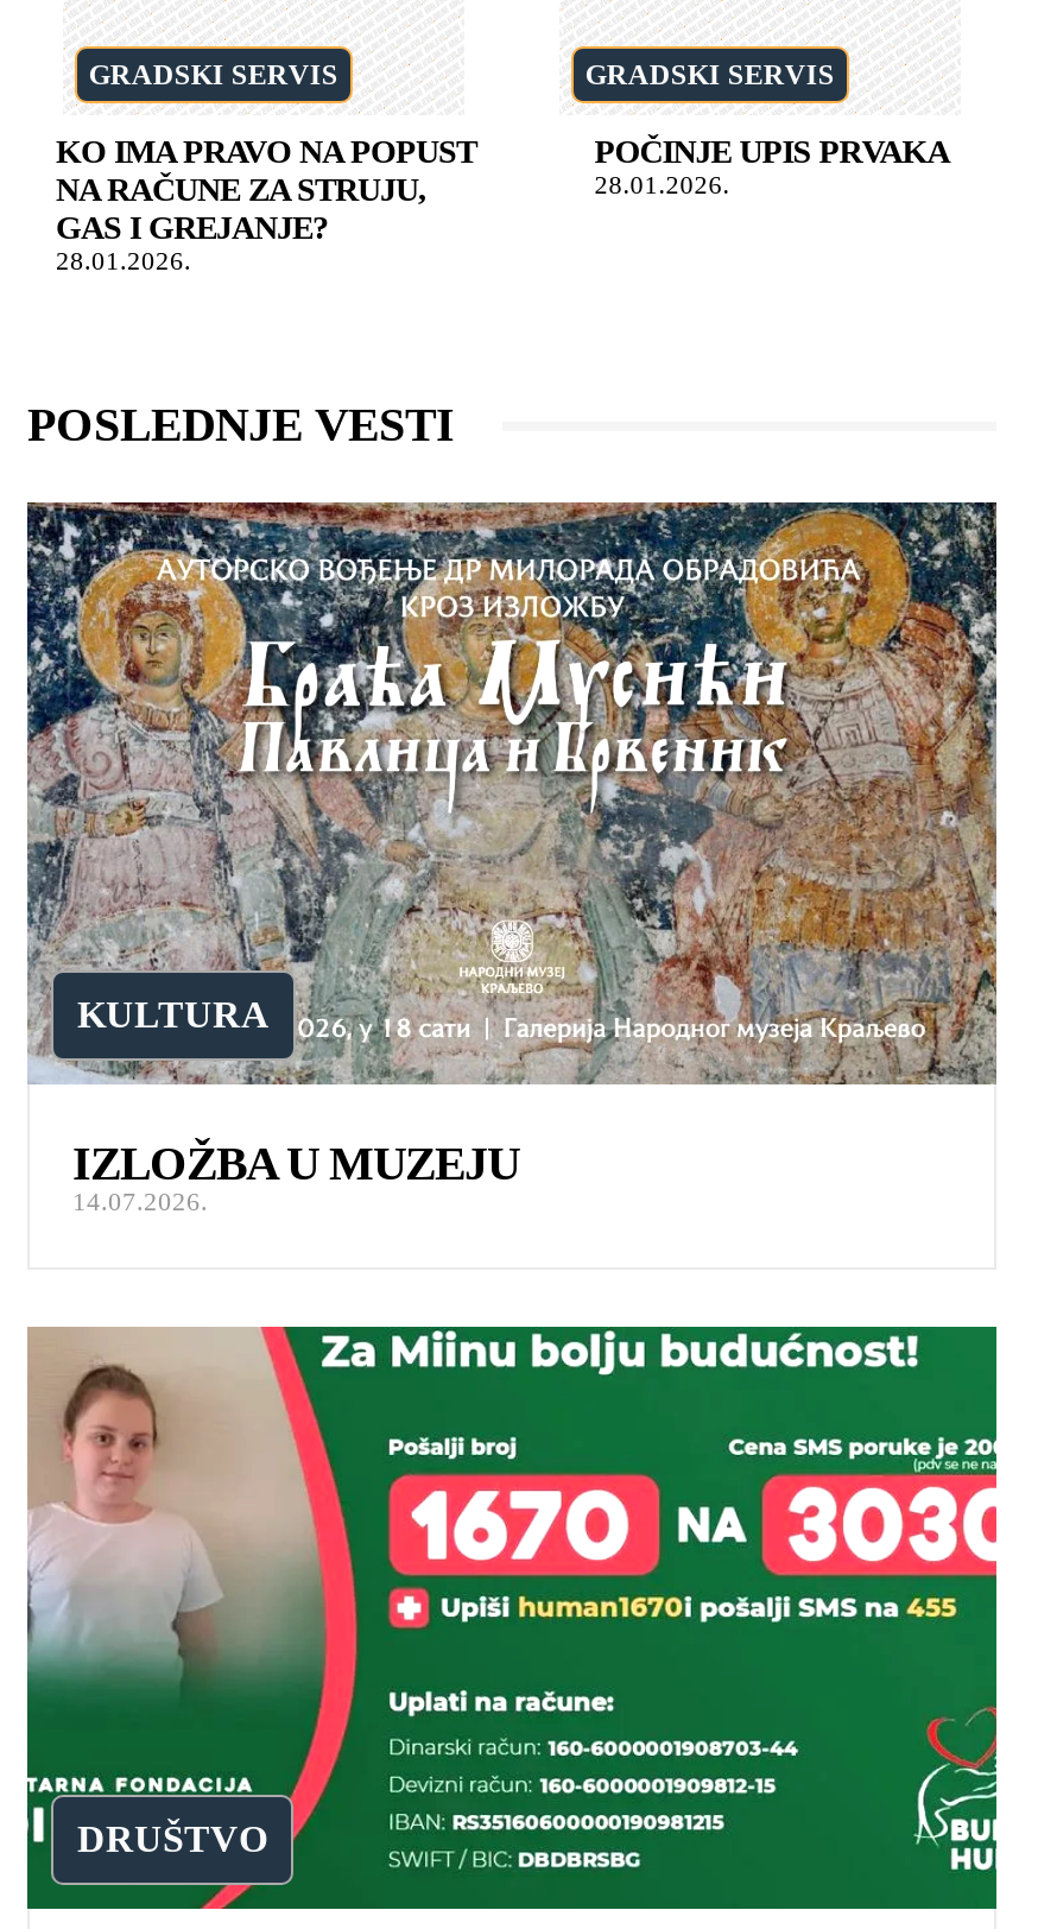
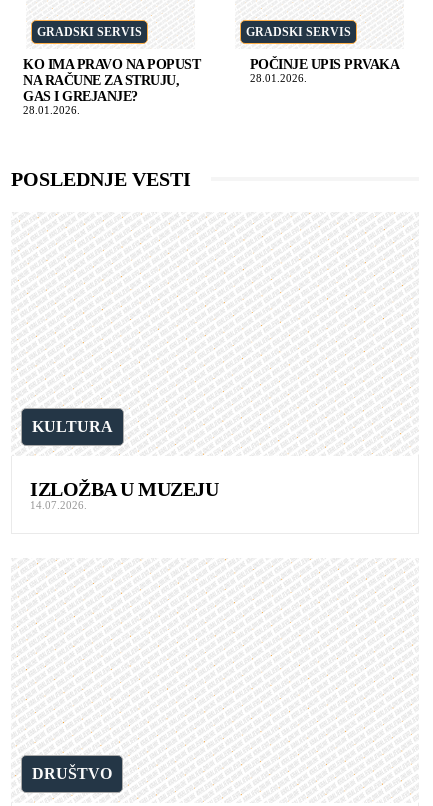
- [image]

- [image]
